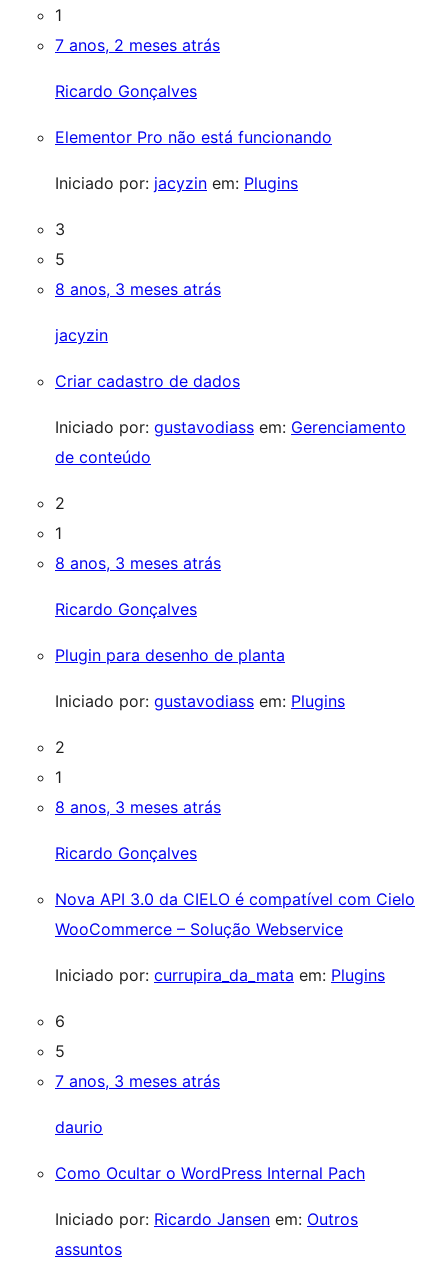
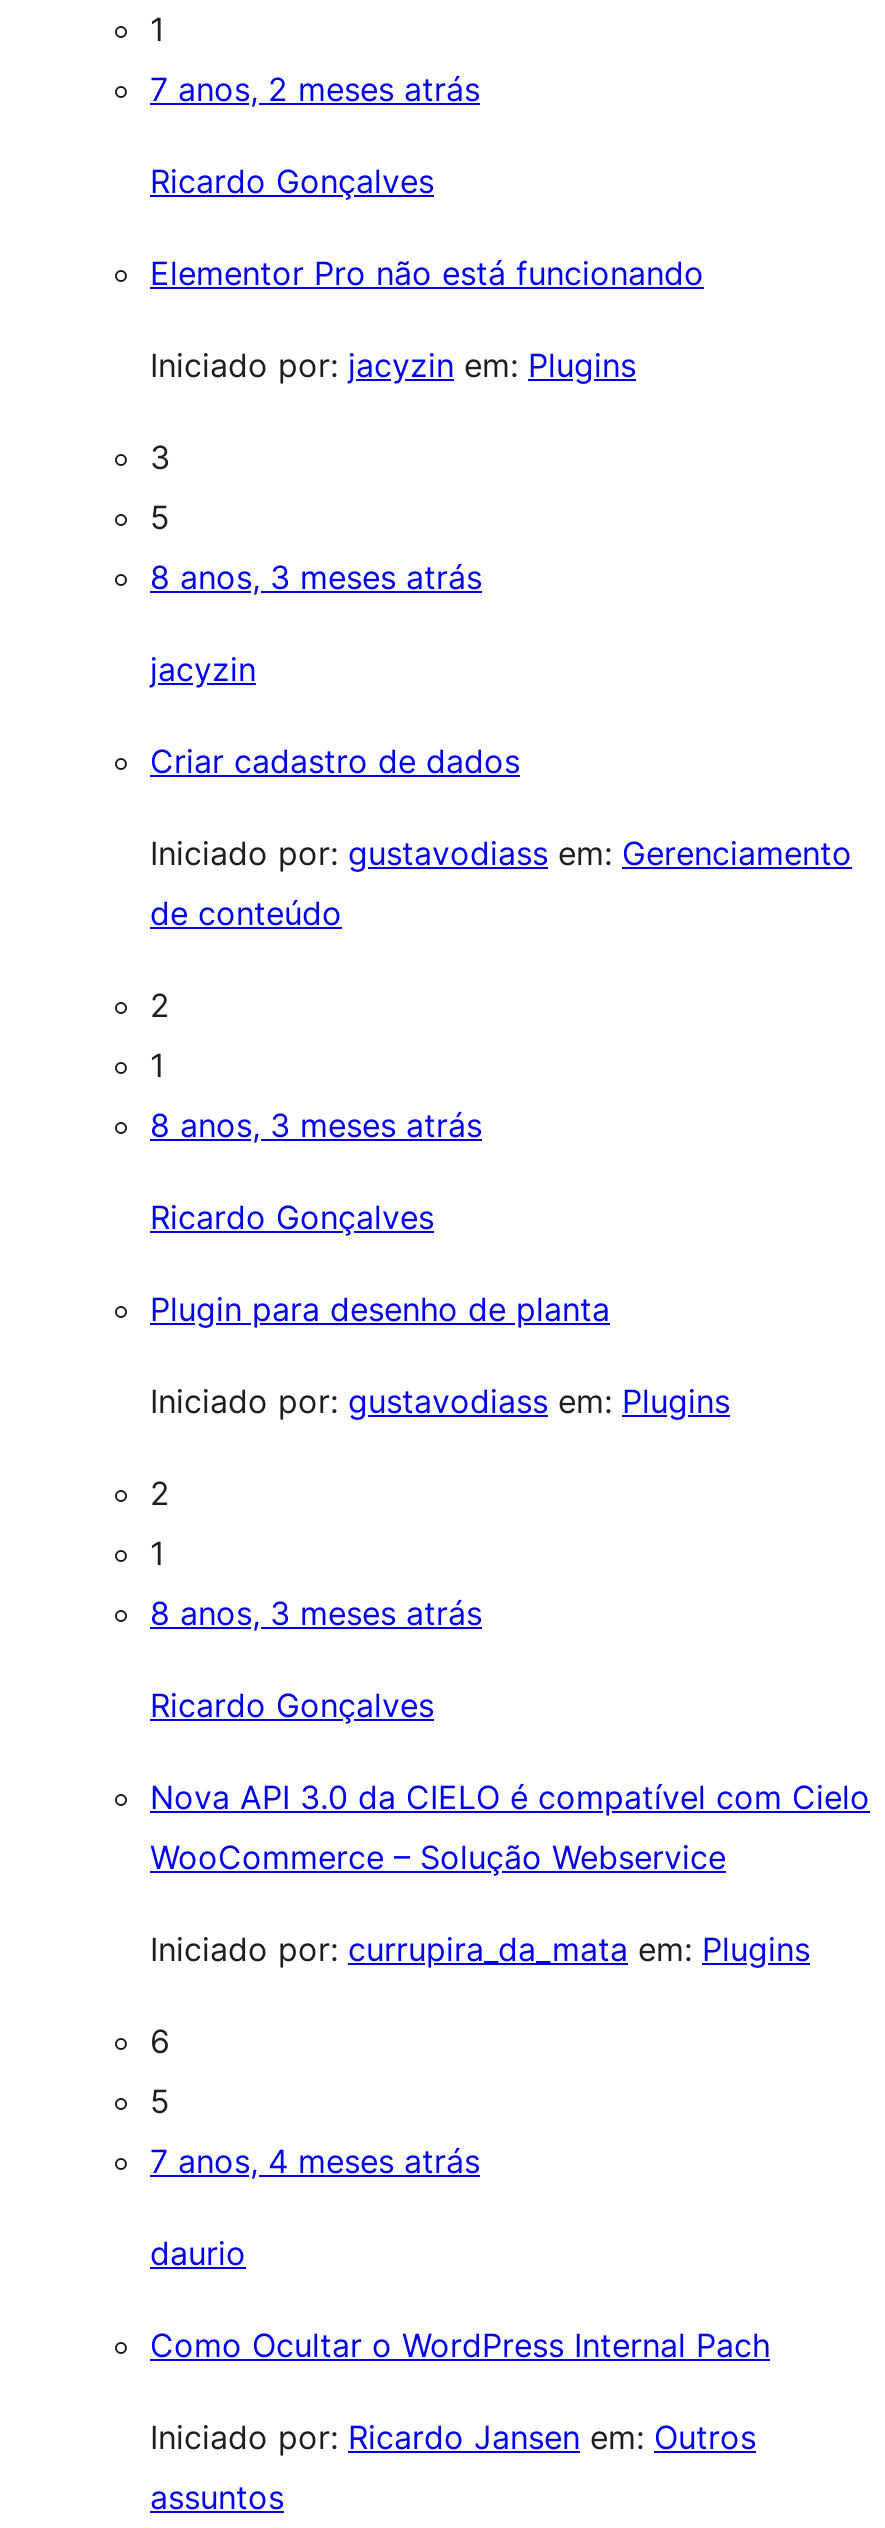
- 7 anos, 3 meses atrás
+ 7 anos, 4 meses atrás
